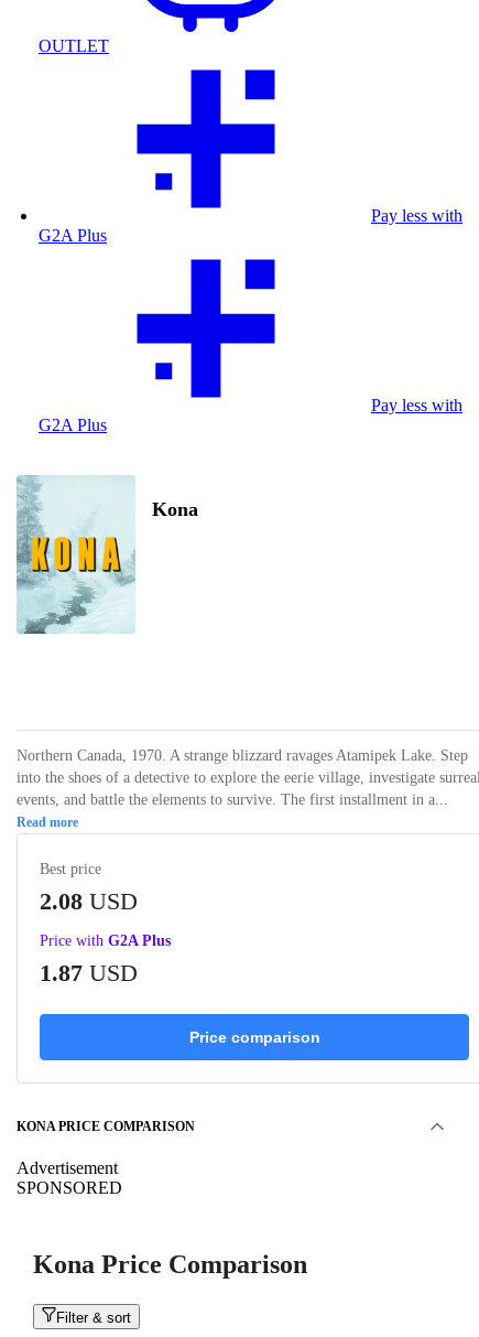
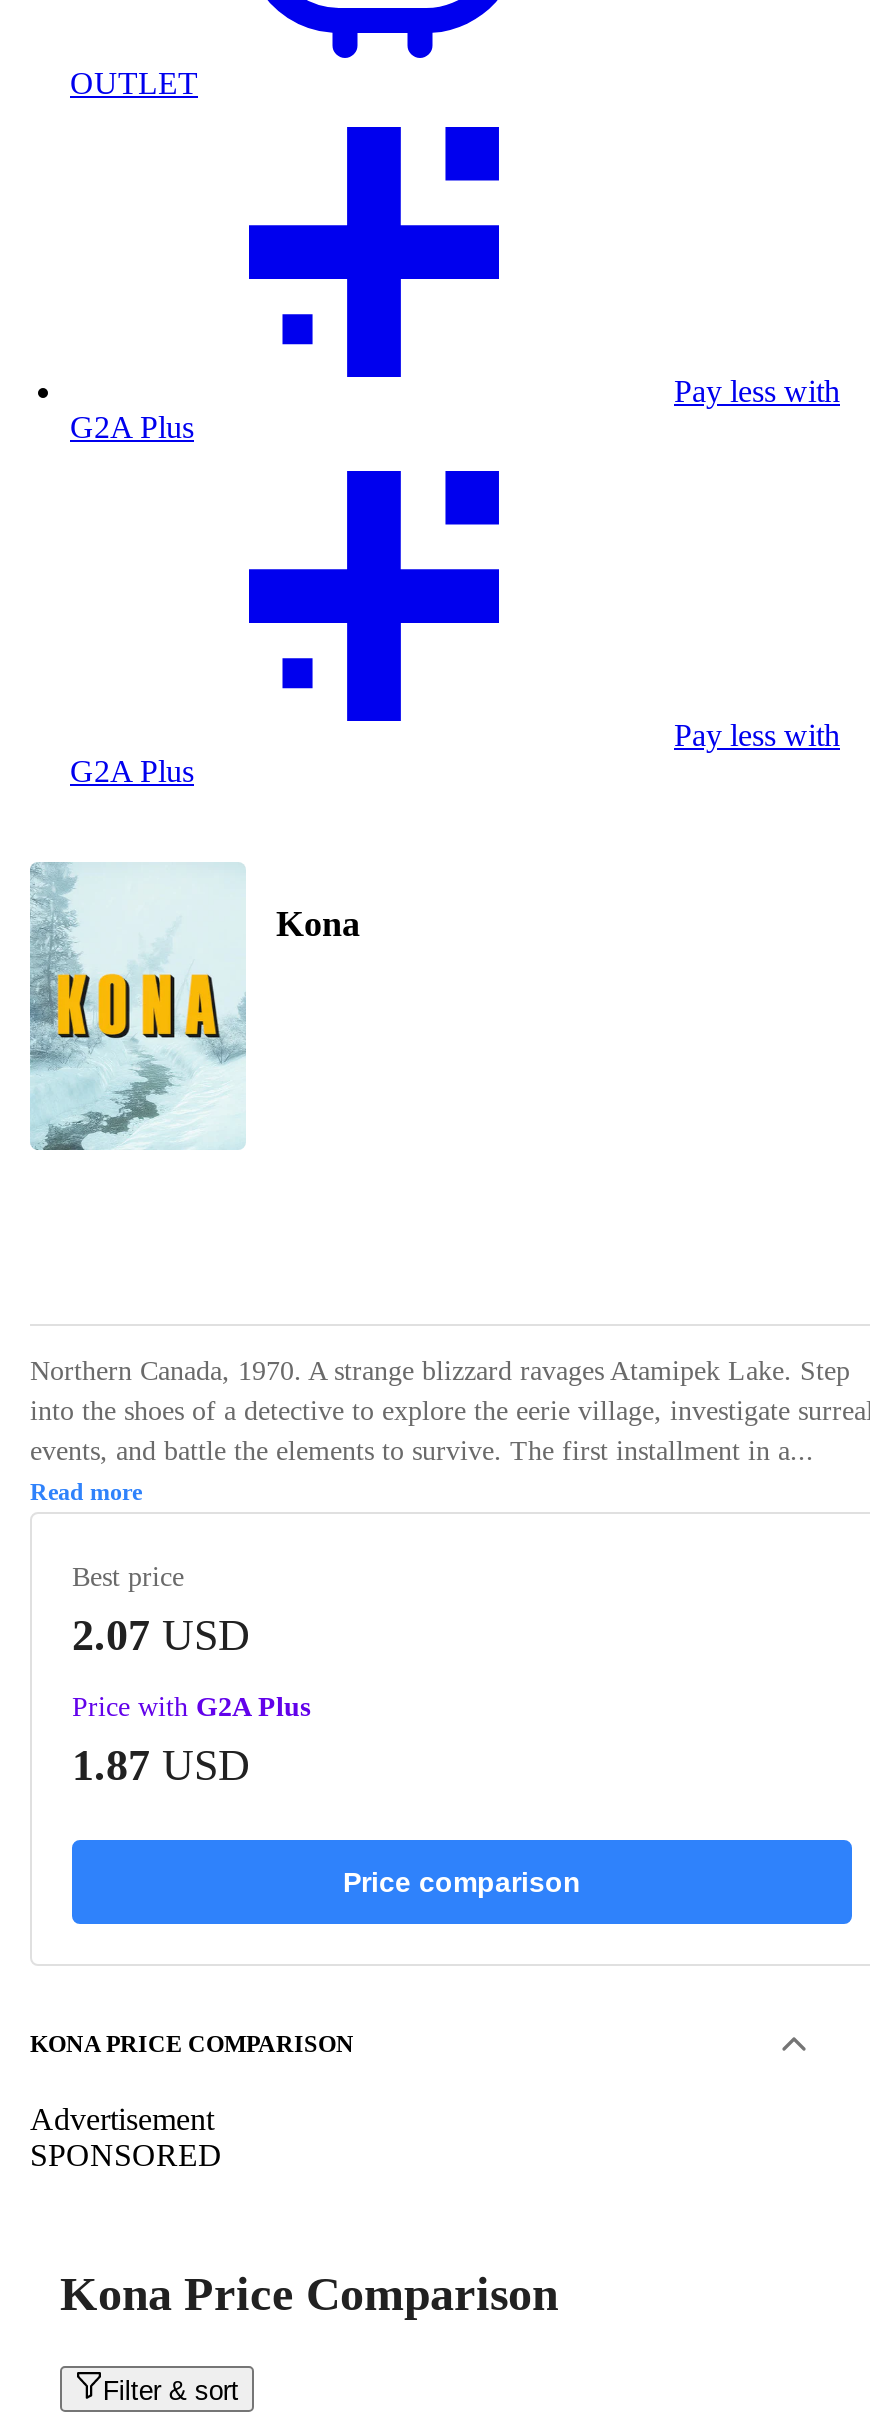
- 2.08 USD
+ 2.07 USD
